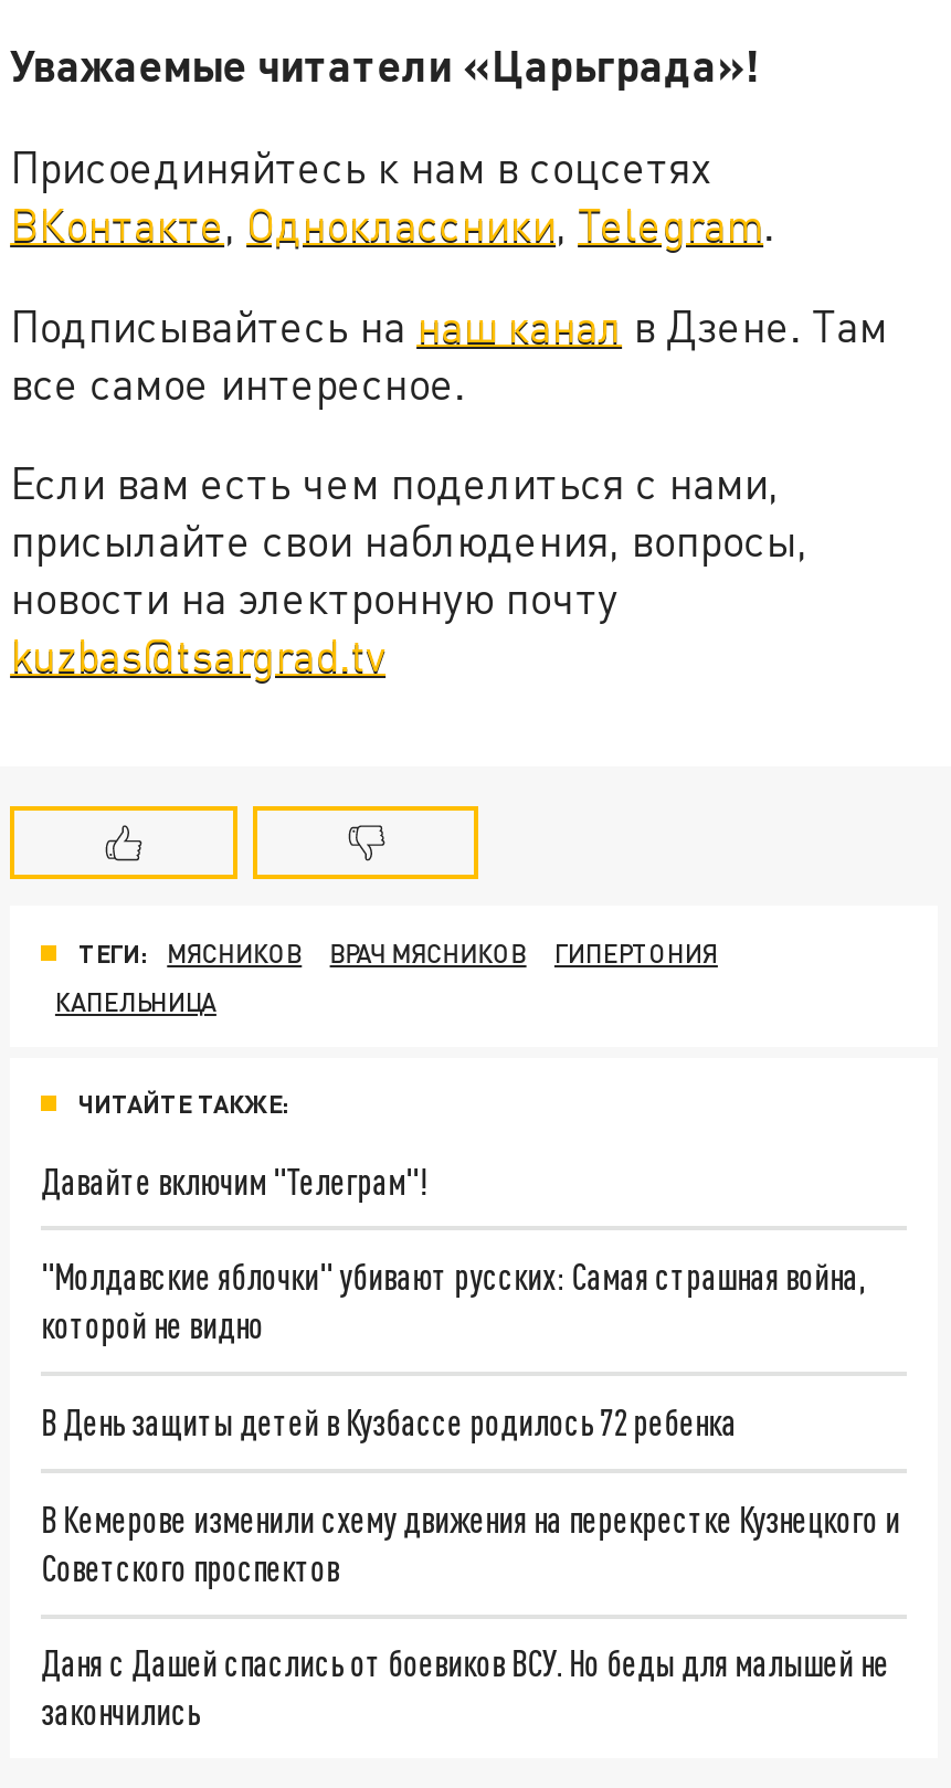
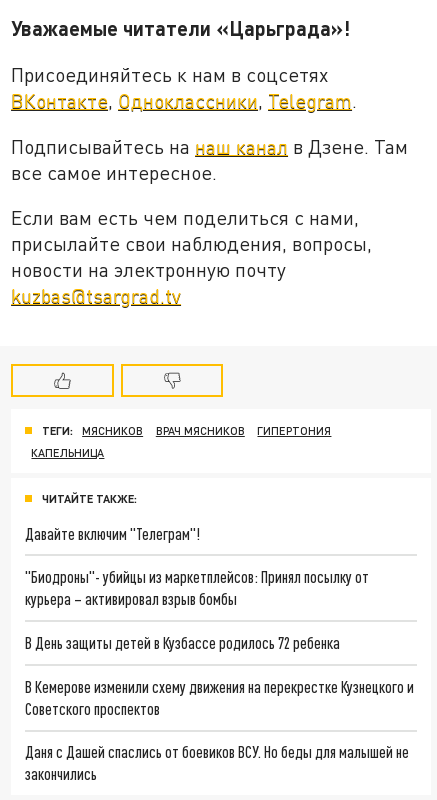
- "Молдавские яблочки" убивают русских: Самая страшная война,
- которой не видно
+ "Биодроны"- убийцы из маркетплейсов: Принял посылку от
+ курьера – активировал взрыв бомбы
